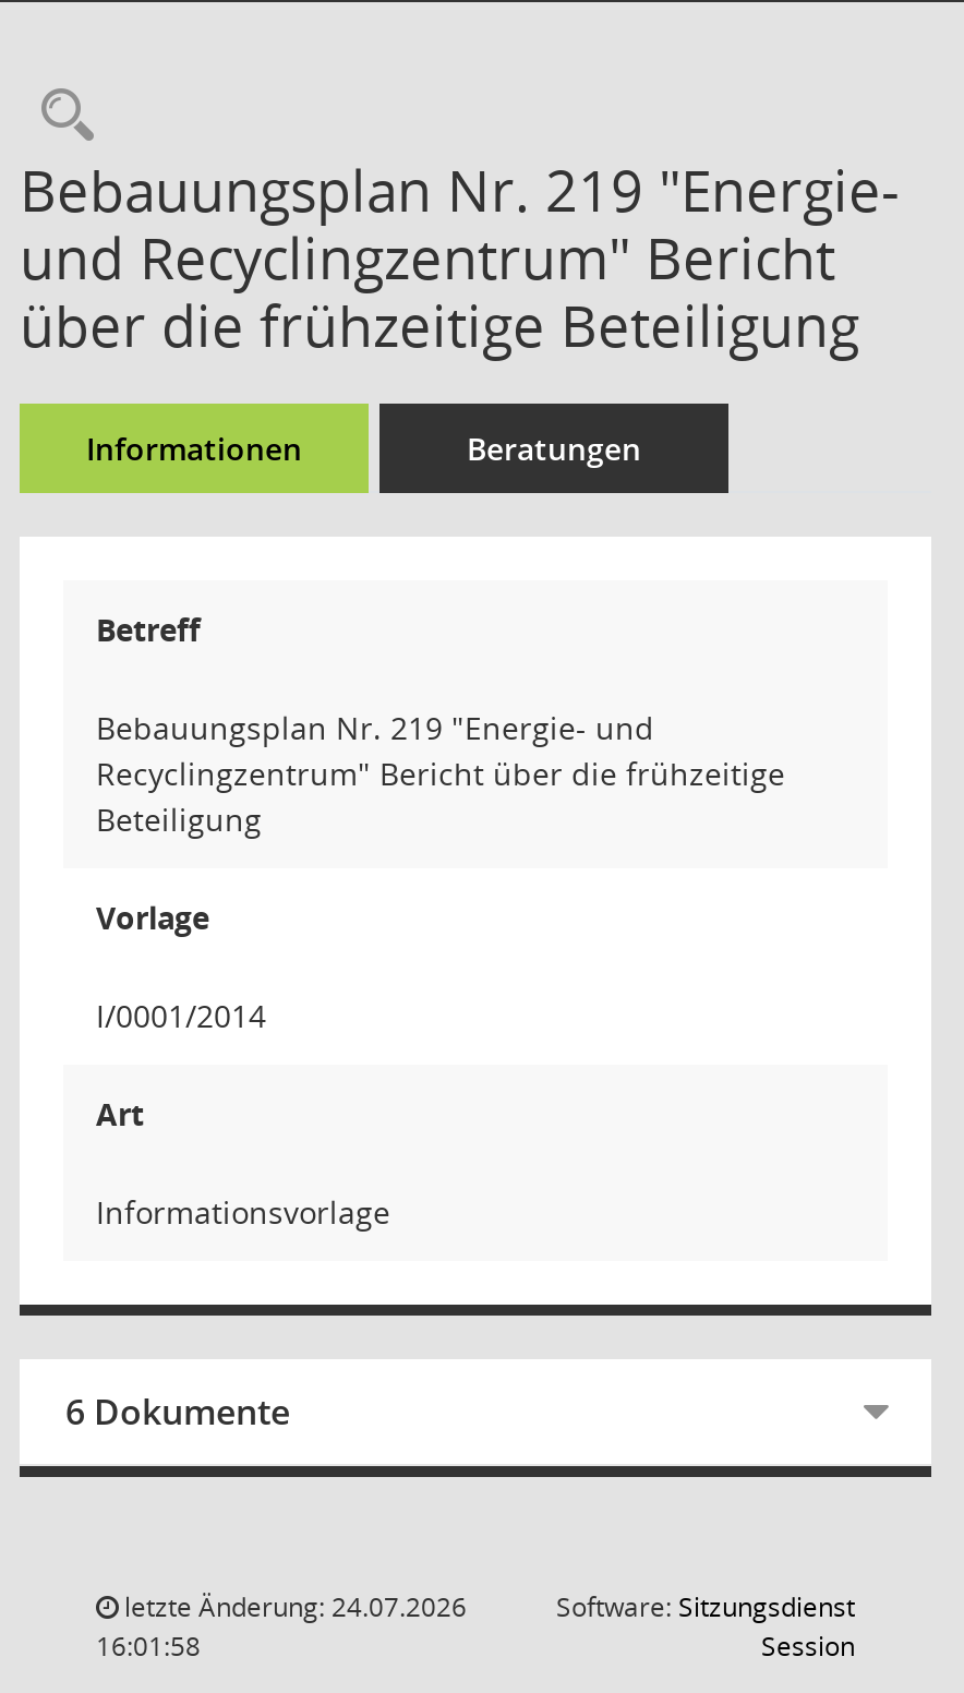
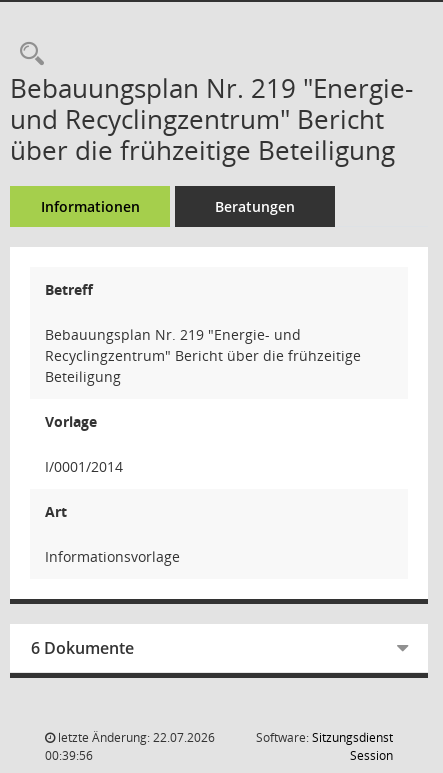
- letzte Änderung: 24.07.2026
+ letzte Änderung: 22.07.2026

- 16:01:58
+ 00:39:56
